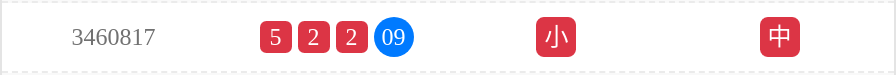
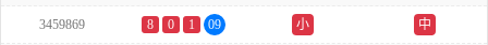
- 3460817
+ 3459869

- 5
+ 8

- 2
+ 0

- 2
+ 1
